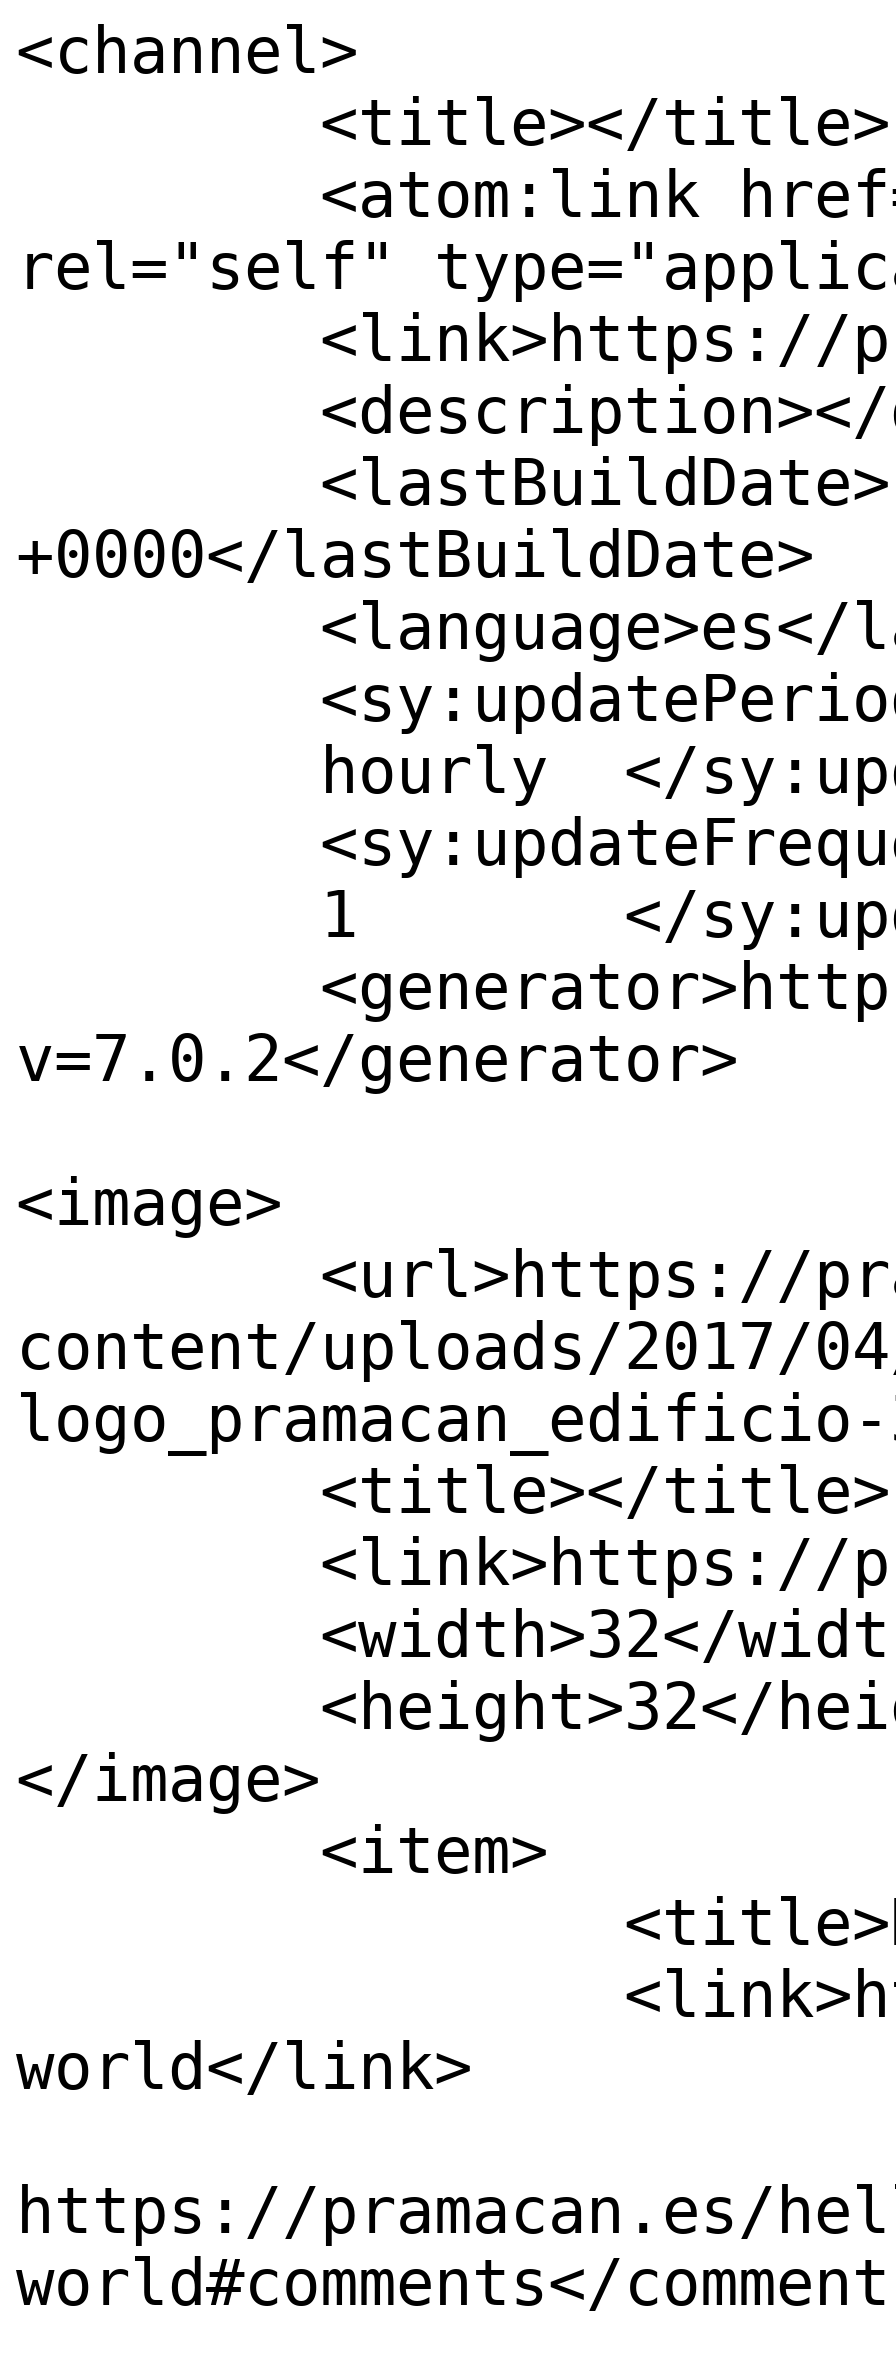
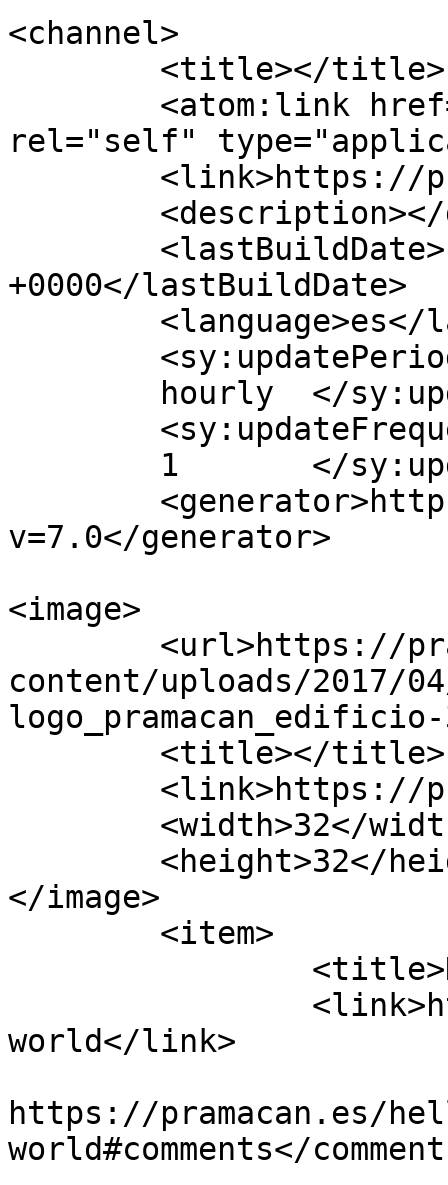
- v=7.0.2</generator>
+ v=7.0</generator>
